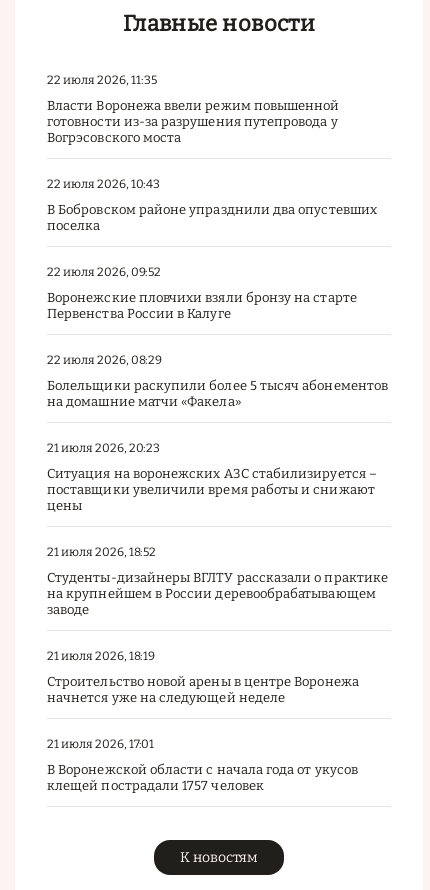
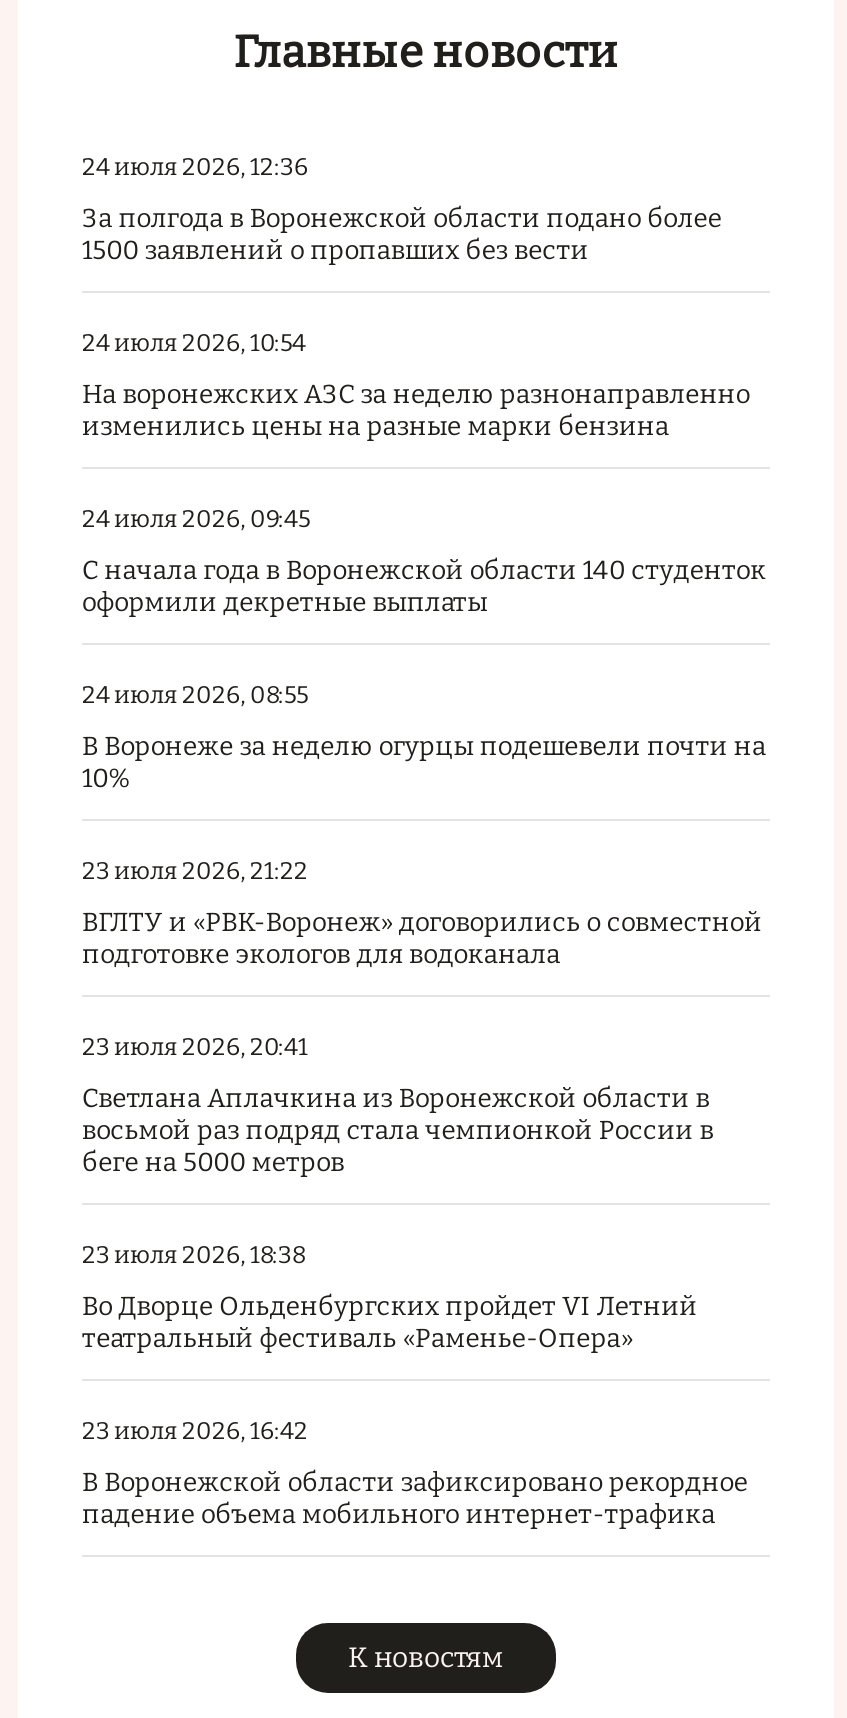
- 22 июля 2026, 11:35
+ 24 июля 2026, 12:36

- Власти Воронежа ввели режим повышенной
- готовности из-за разрушения путепровода у
- Вогрэсовского моста
+ За полгода в Воронежской области подано более
+ 1500 заявлений о пропавших без вести

- 22 июля 2026, 10:43
+ 24 июля 2026, 10:54

- В Бобровском районе упразднили два опустевших
- поселка
+ На воронежских АЗС за неделю разнонаправленно
+ изменились цены на разные марки бензина

- 22 июля 2026, 09:52
+ 24 июля 2026, 09:45

- Воронежские пловчихи взяли бронзу на старте
- Первенства России в Калуге
+ С начала года в Воронежской области 140 студенток
+ оформили декретные выплаты

- 22 июля 2026, 08:29
+ 24 июля 2026, 08:55

- Болельщики раскупили более 5 тысяч абонементов
- на домашние матчи «Факела»
+ В Воронеже за неделю огурцы подешевели почти на
+ 10%

- 21 июля 2026, 20:23
+ 23 июля 2026, 21:22

- Ситуация на воронежских АЗС стабилизируется –
- поставщики увеличили время работы и снижают
- цены
+ ВГЛТУ и «РВК-Воронеж» договорились о совместной
+ подготовке экологов для водоканала

- 21 июля 2026, 18:52
+ 23 июля 2026, 20:41

- Студенты-дизайнеры ВГЛТУ рассказали о практике
- на крупнейшем в России деревообрабатывающем
- заводе
+ Светлана Аплачкина из Воронежской области в
+ восьмой раз подряд стала чемпионкой России в
+ беге на 5000 метров

- 21 июля 2026, 18:19
+ 23 июля 2026, 18:38

- Строительство новой арены в центре Воронежа
- начнется уже на следующей неделе
+ Во Дворце Ольденбургских пройдет VI Летний
+ театральный фестиваль «Раменье-Опера»

- 21 июля 2026, 17:01
+ 23 июля 2026, 16:42

- В Воронежской области с начала года от укусов
- клещей пострадали 1757 человек
+ В Воронежской области зафиксировано рекордное
+ падение объема мобильного интернет-трафика
